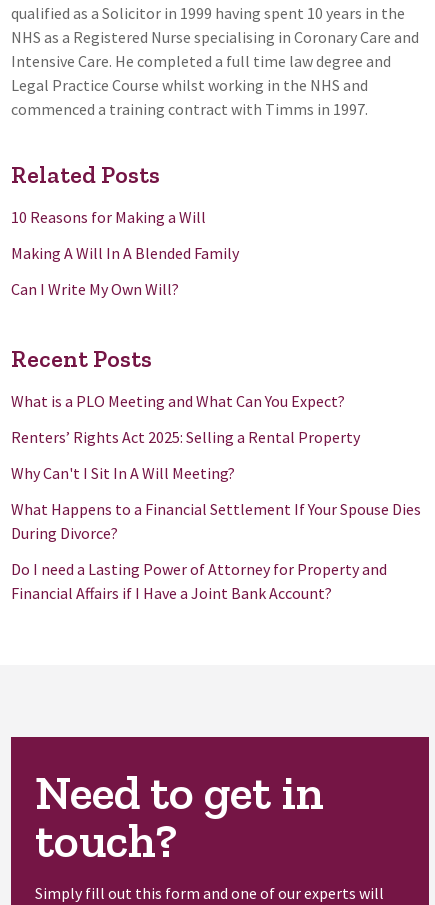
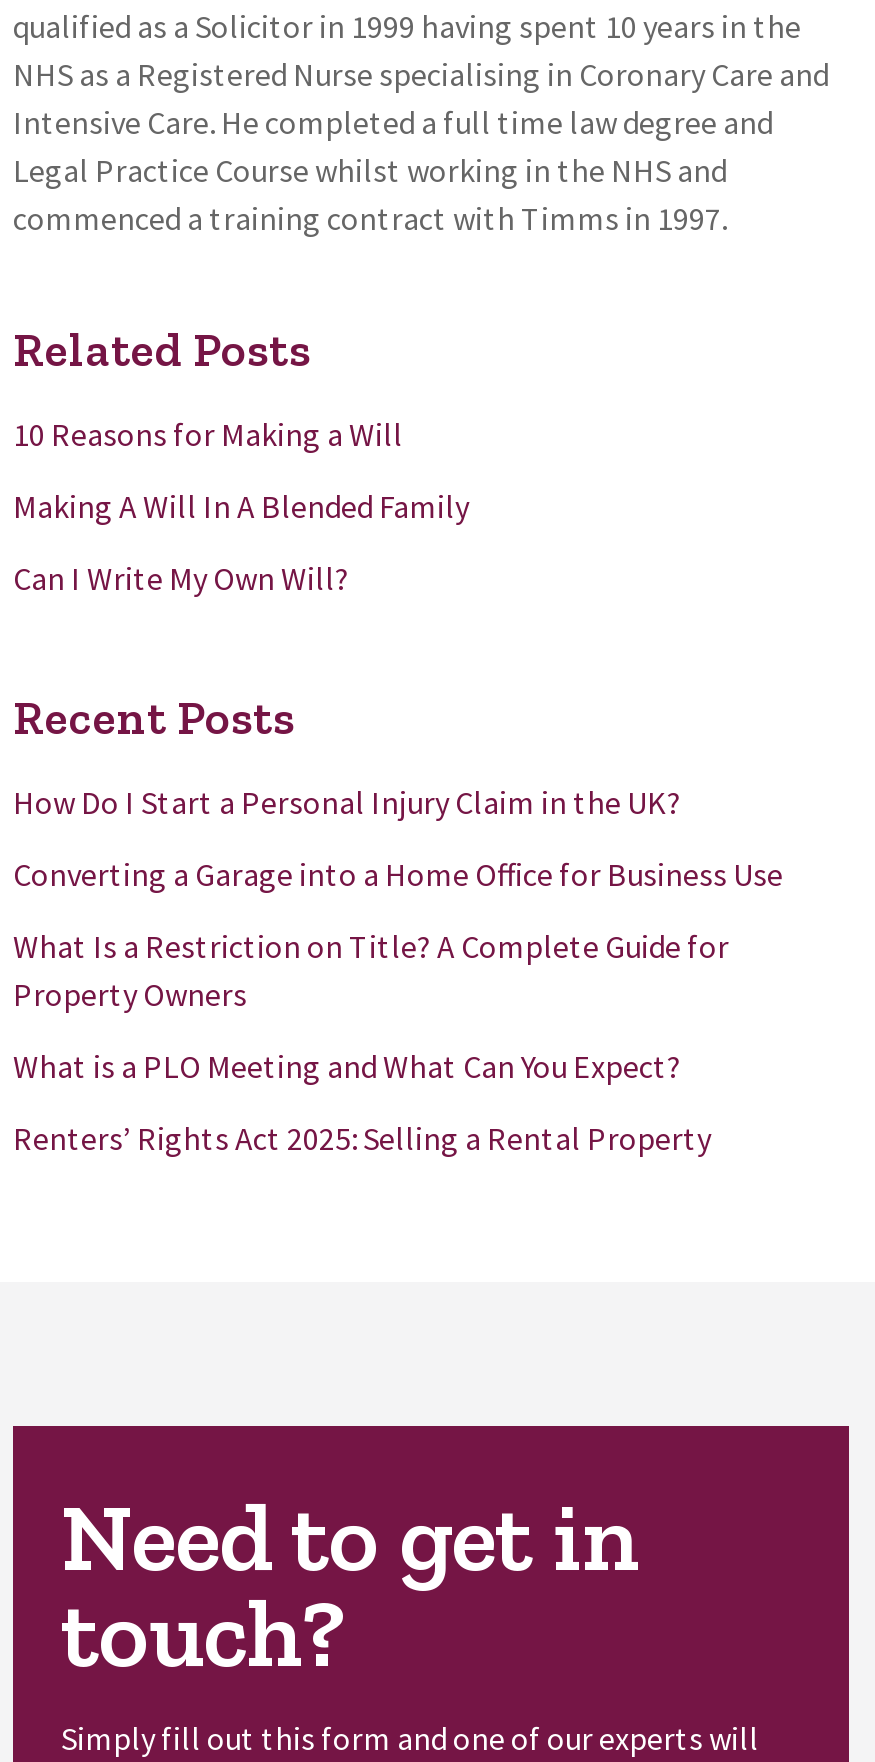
+ How Do I Start a Personal Injury Claim in the UK?
+ Converting a Garage into a Home Office for Business Use
+ What Is a Restriction on Title? A Complete Guide for
+ Property Owners

moved down: What is a PLO Meeting and What Can You Expect? | Renters’ Rights Act 2025: Selling a Rental Property

- Why Can't I Sit In A Will Meeting?
- What Happens to a Financial Settlement If Your Spouse Dies
- During Divorce?
- Do I need a Lasting Power of Attorney for Property and
- Financial Affairs if I Have a Joint Bank Account?
